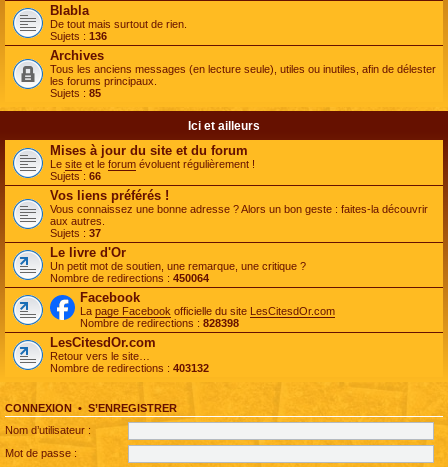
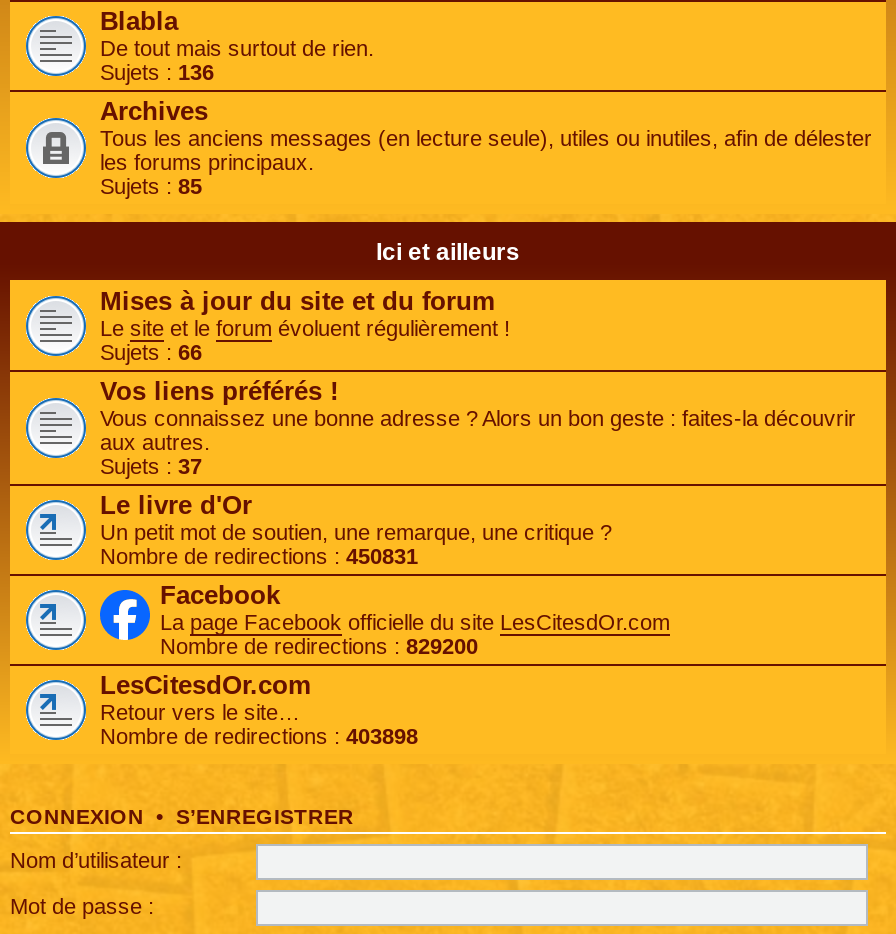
- Nombre de redirections : 450064
+ Nombre de redirections : 450831

- Nombre de redirections : 828398
+ Nombre de redirections : 829200

- Nombre de redirections : 403132
+ Nombre de redirections : 403898
